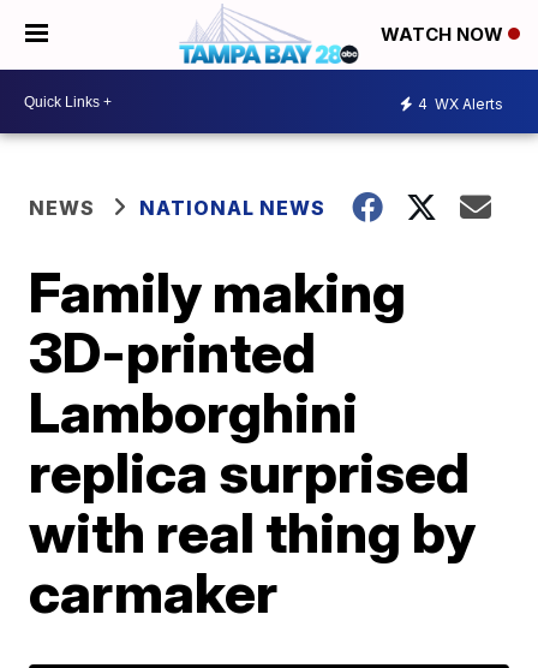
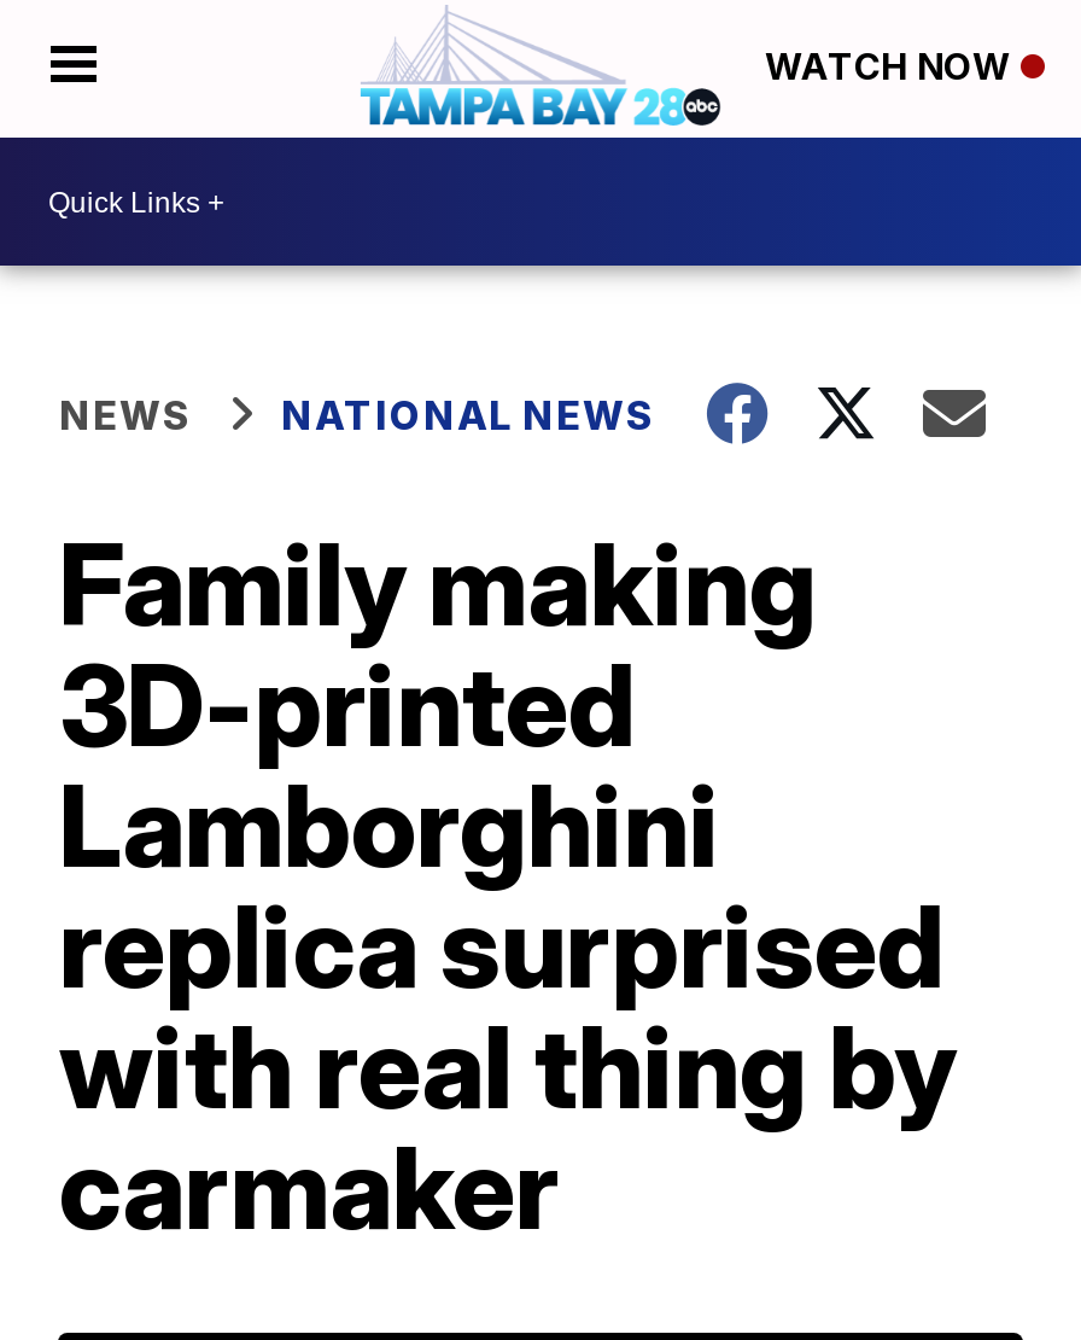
- 4 WX Alerts
